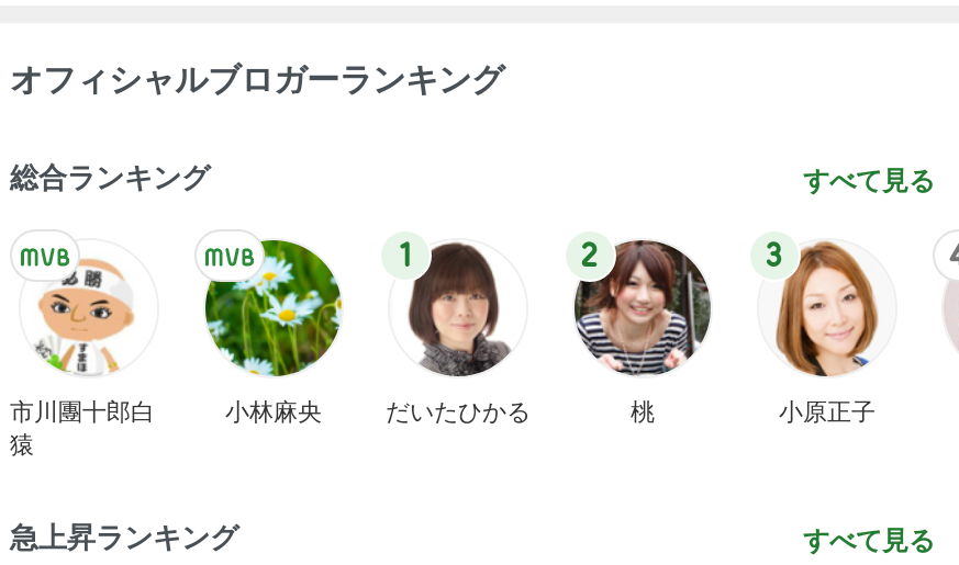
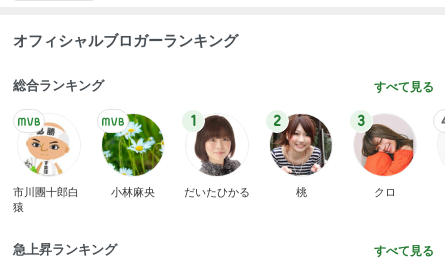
- [image]
- 小原正子
+ [image]
+ クロ
